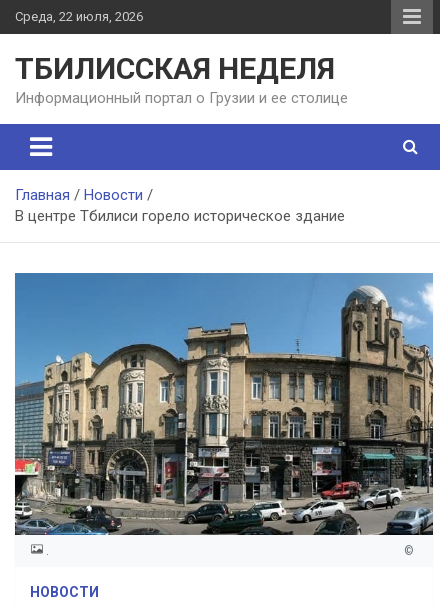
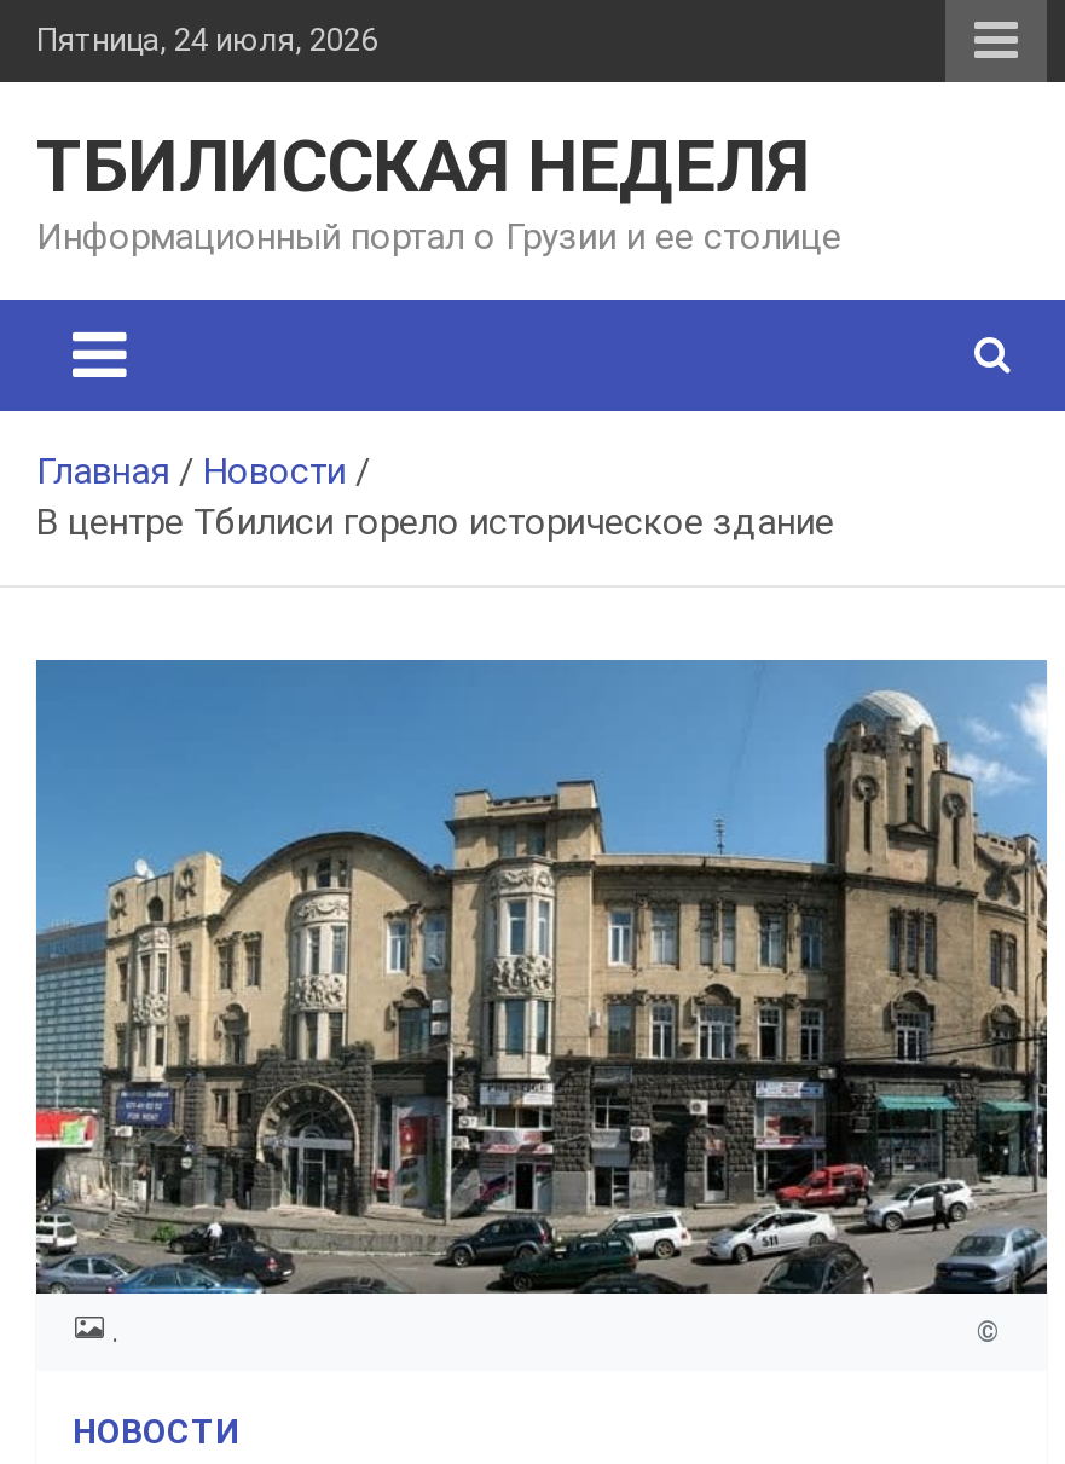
- Среда, 22 июля, 2026
+ Пятница, 24 июля, 2026
